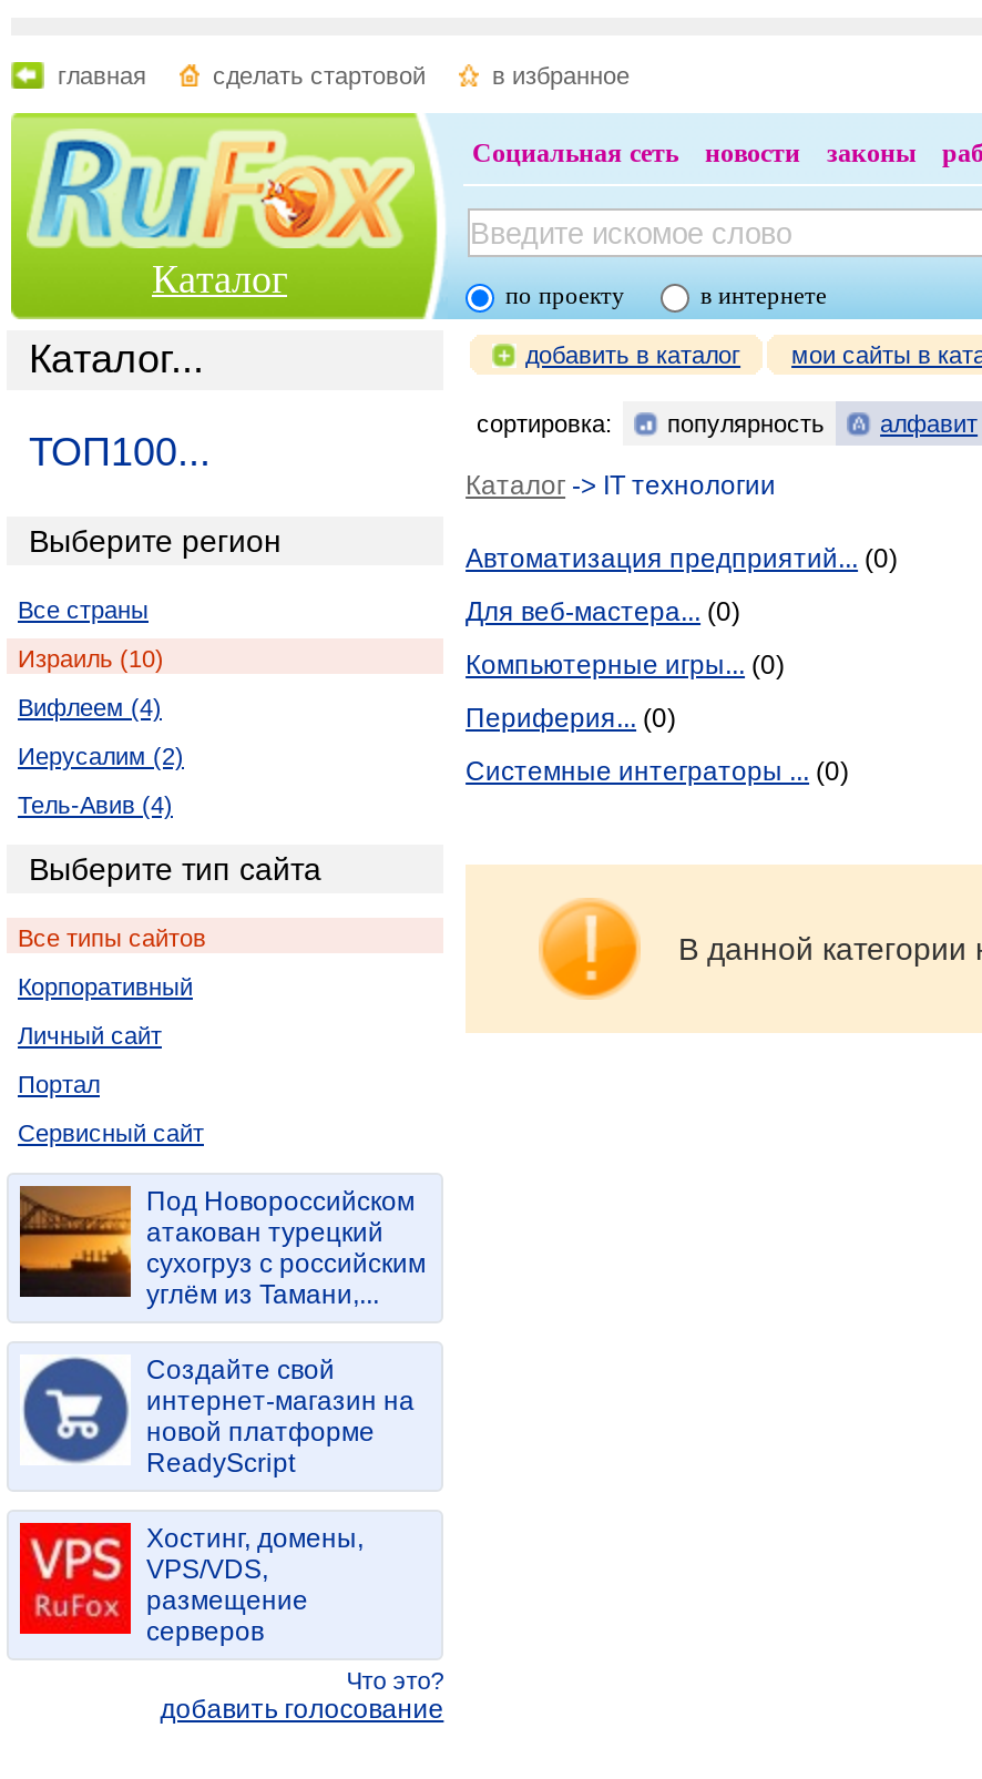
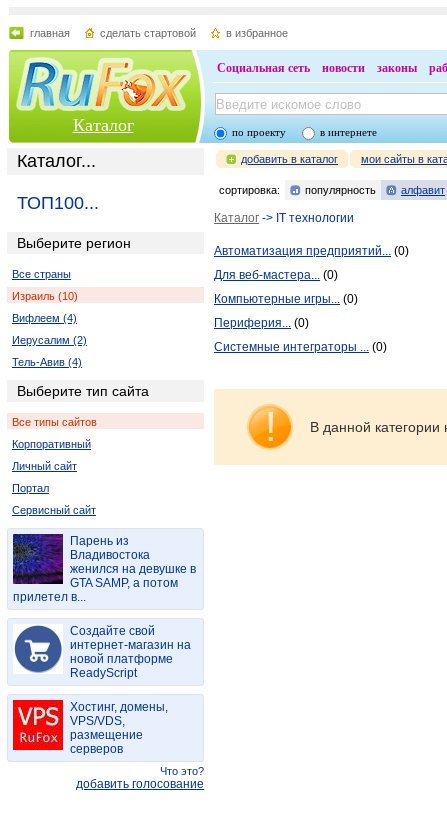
- [image]
- Под Новороссийском
- атакован турецкий
- сухогруз с российским
- углём из Тамани,...
+ [image]
+ Парень из
+ Владивостока
+ женился на девушке в
+ GTA SAMP, а потом
+ прилетел в...
